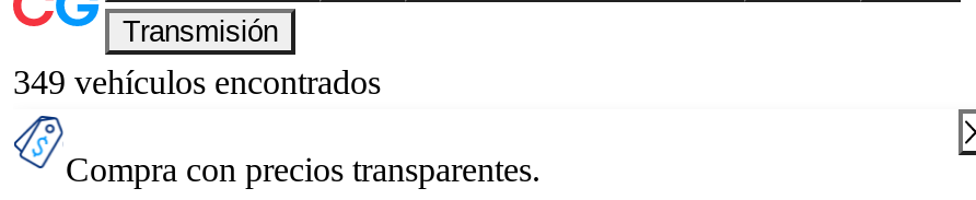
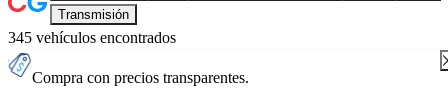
- 349 vehículos encontrados
+ 345 vehículos encontrados
